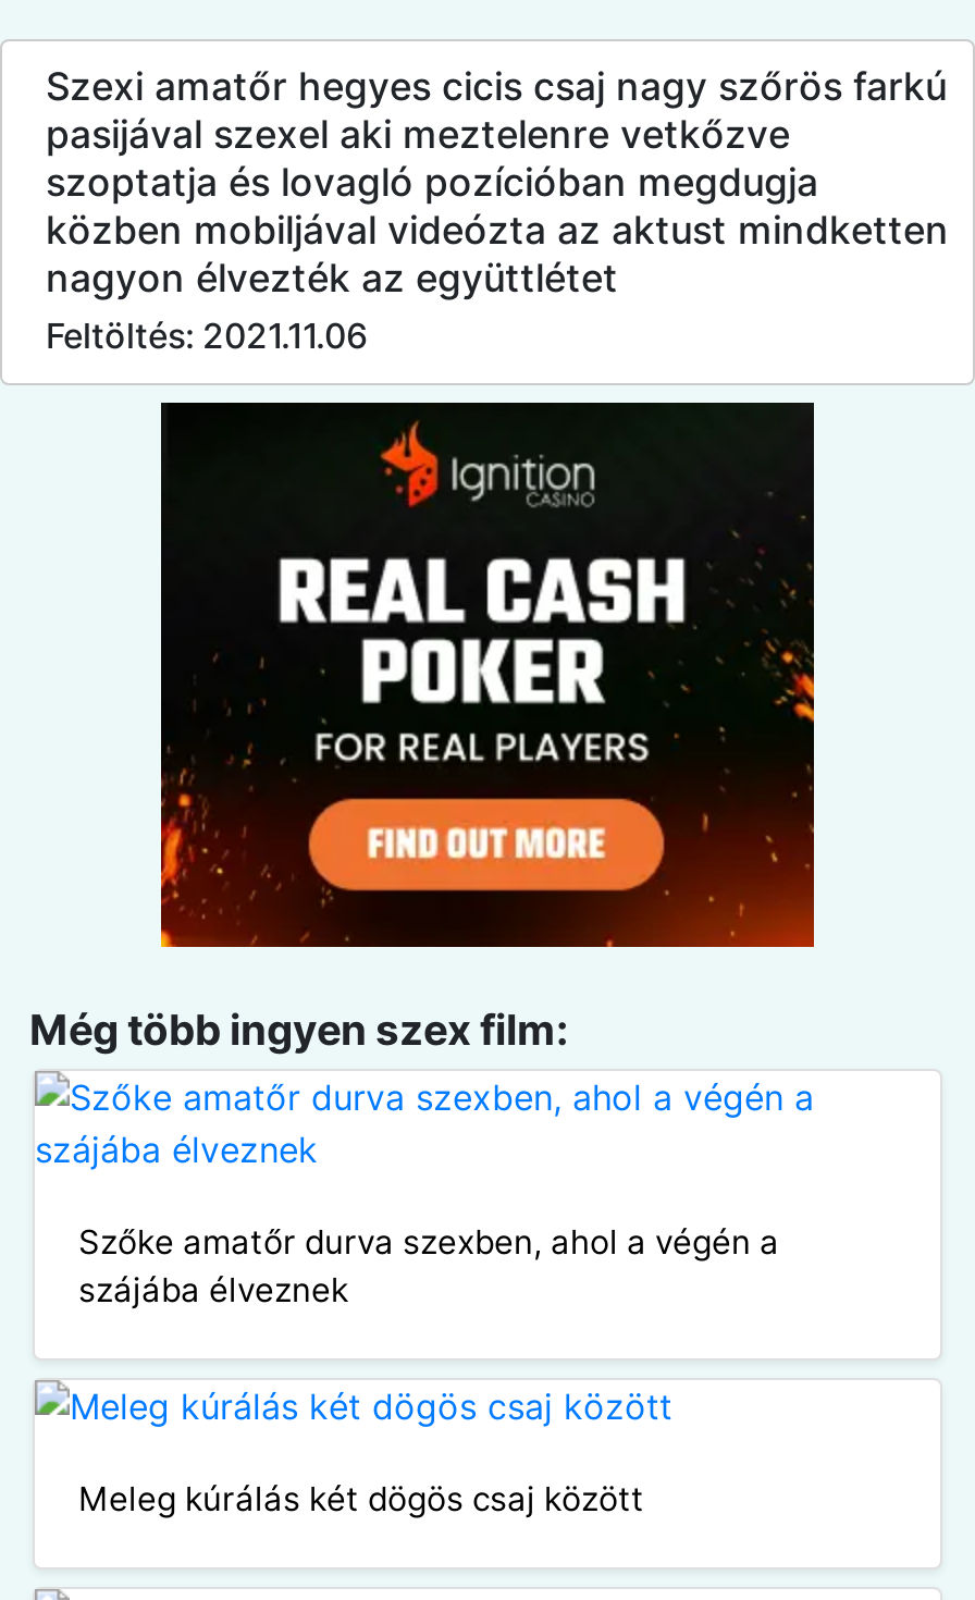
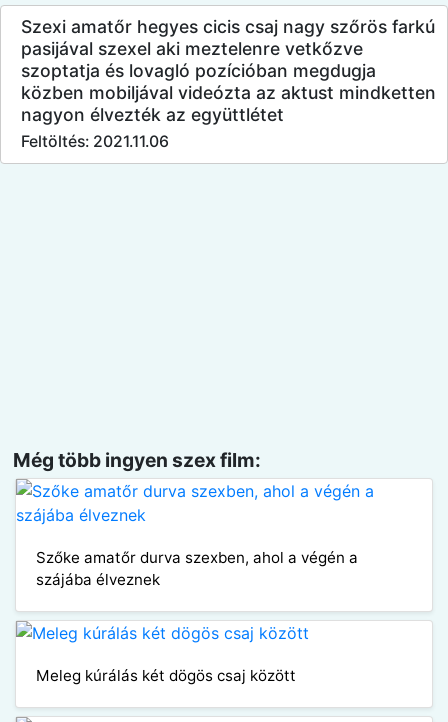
- [image]
